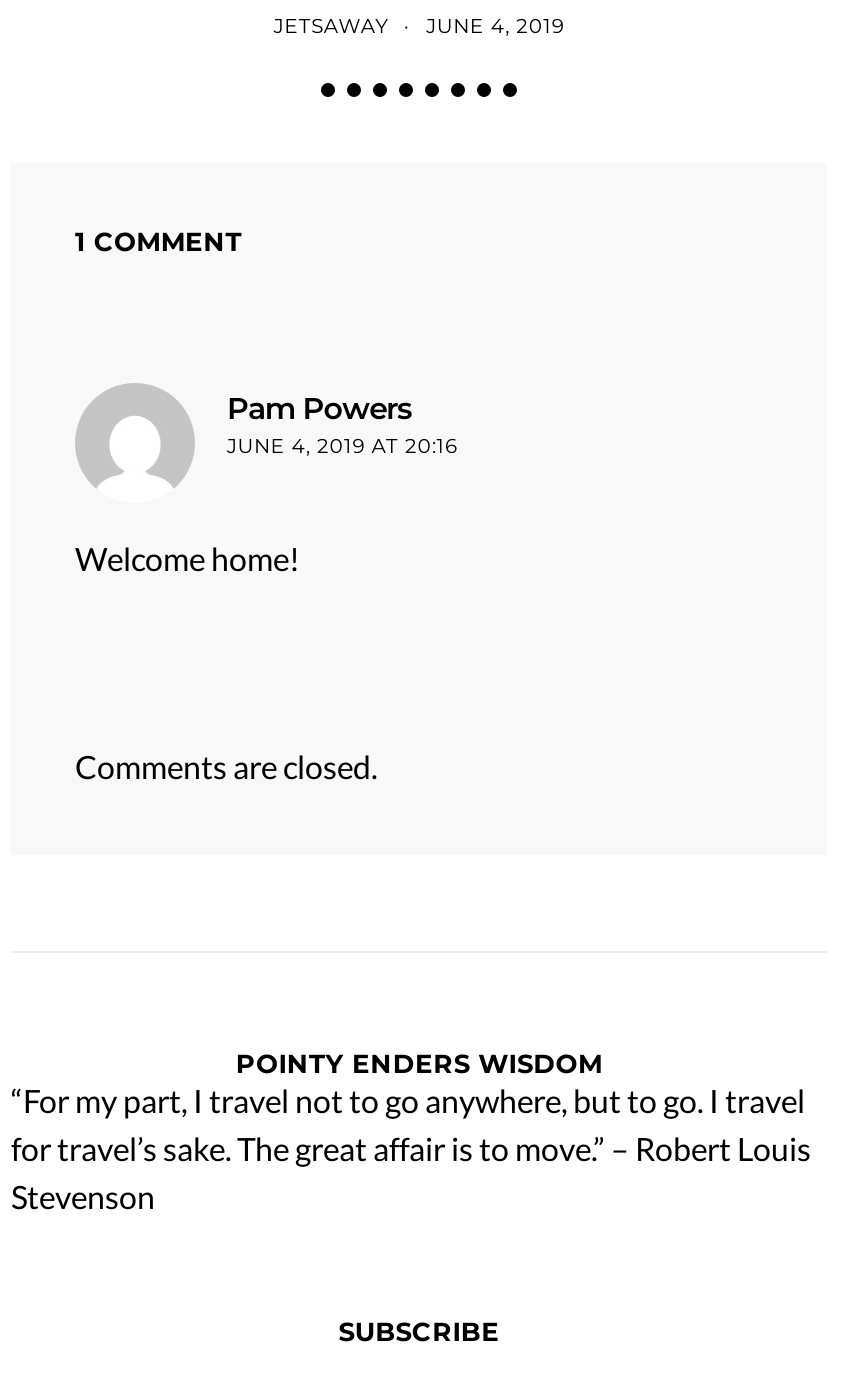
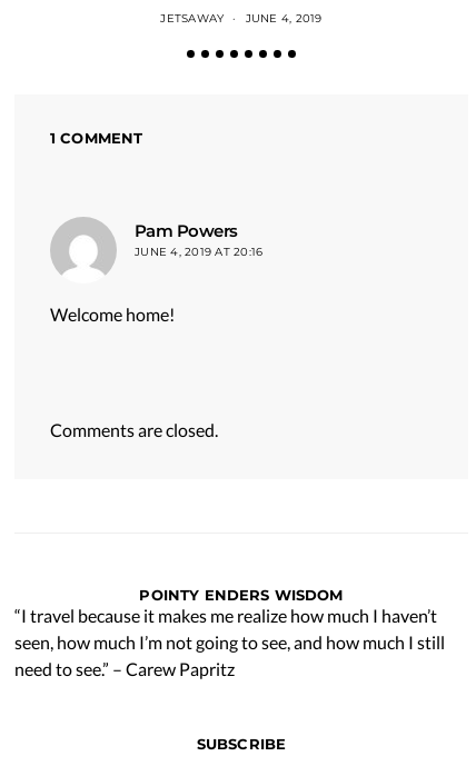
- “For my part, I travel not to go anywhere, but to go. I travel
- for travel’s sake. The great affair is to move.” – Robert Louis
- Stevenson
+ “I travel because it makes me realize how much I haven’t
+ seen, how much I’m not going to see, and how much I still
+ need to see.” – Carew Papritz
